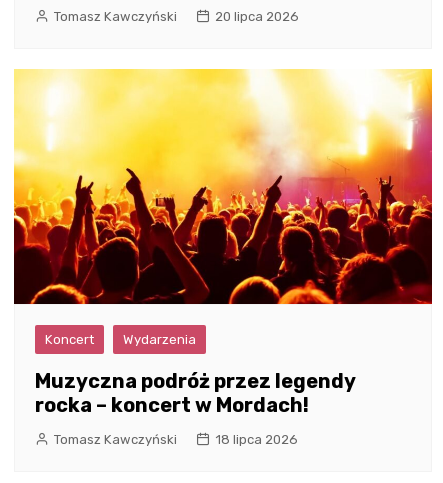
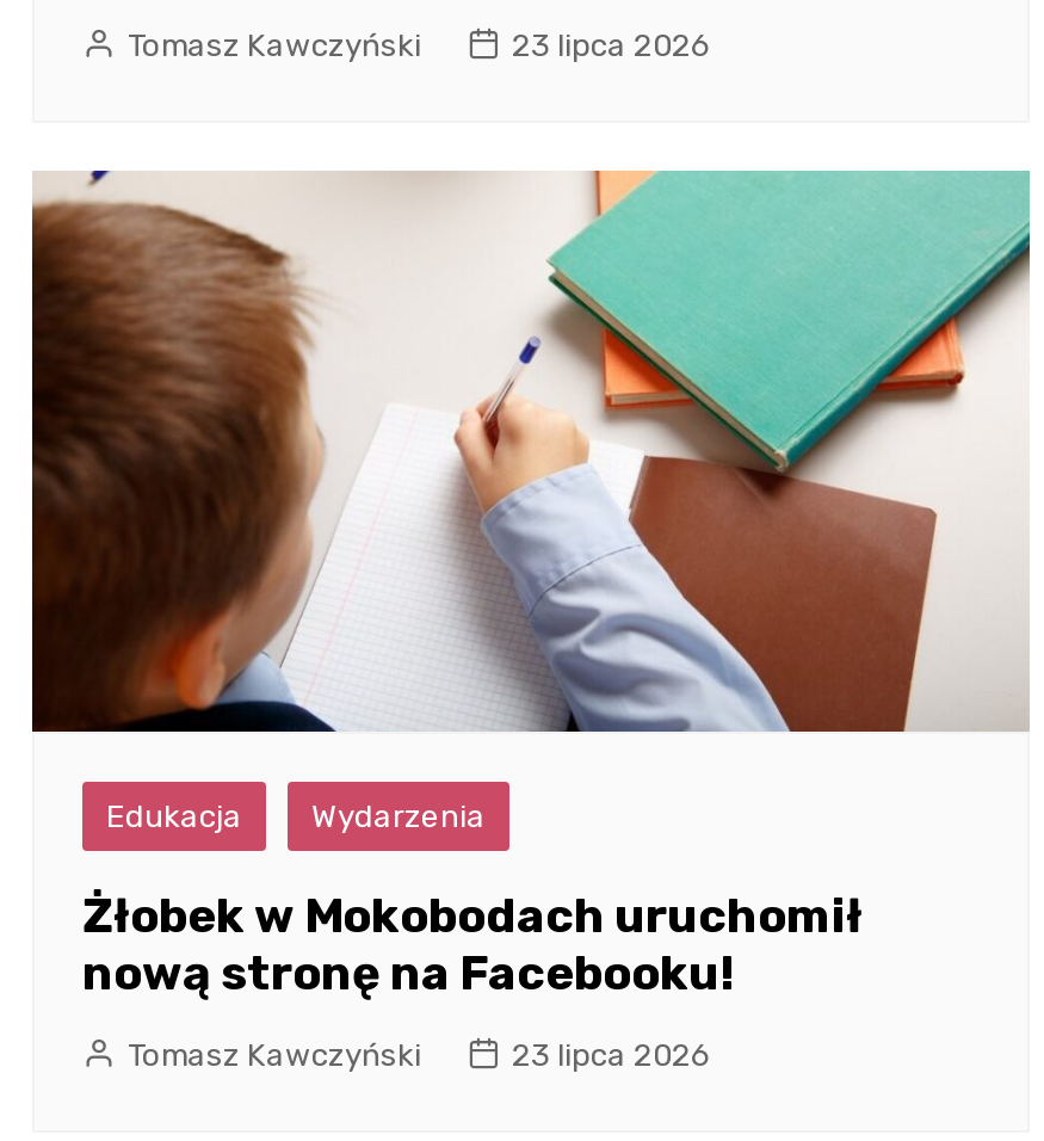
- 20 lipca 2026
+ 23 lipca 2026

- [image]
- Koncert
+ [image]
+ Edukacja

- Muzyczna podróż przez legendy
- rocka – koncert w Mordach!
+ Żłobek w Mokobodach uruchomił
+ nową stronę na Facebooku!

- 18 lipca 2026
+ 23 lipca 2026
